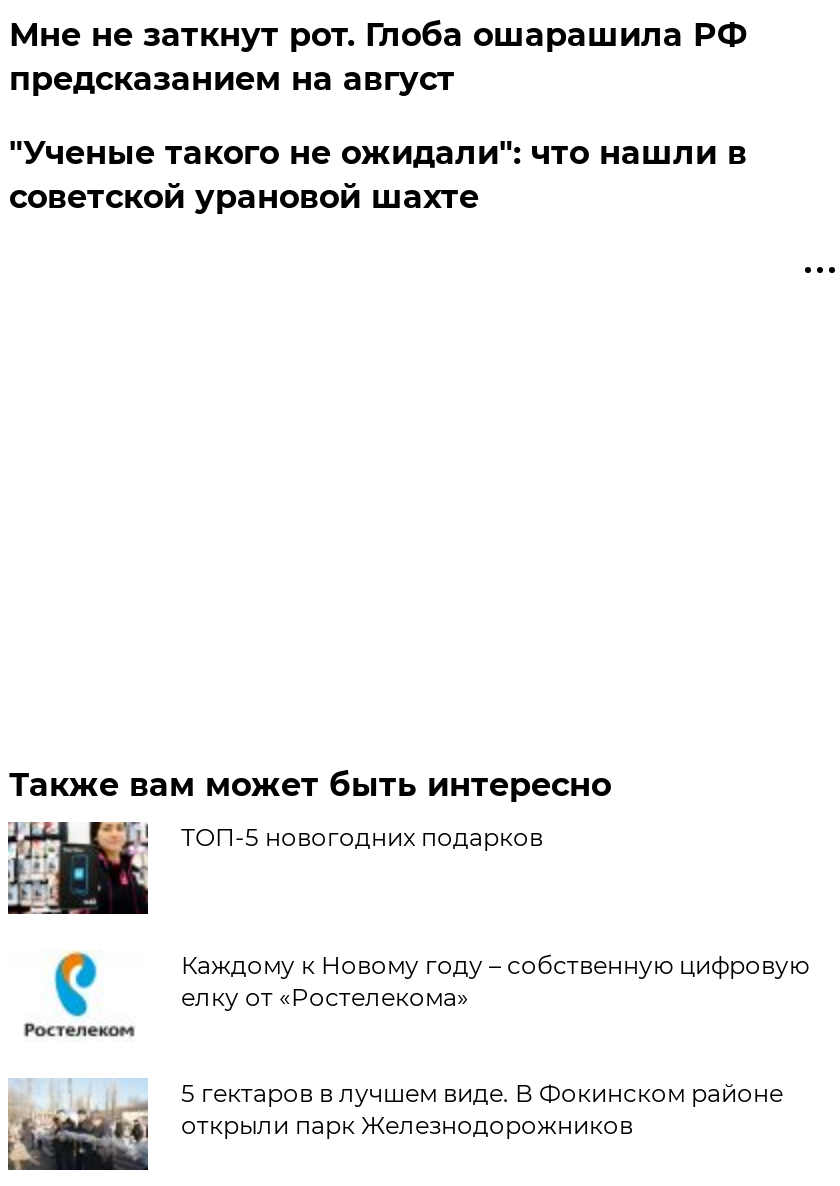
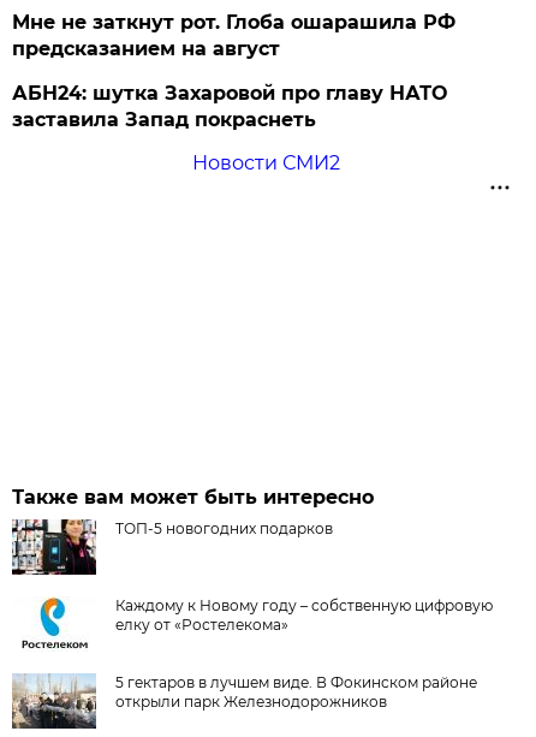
- "Ученые такого не ожидали": что нашли в
- советской урановой шахте
+ АБН24: шутка Захаровой про главу НАТО
+ заставила Запад покраснеть
+ Новости СМИ2
